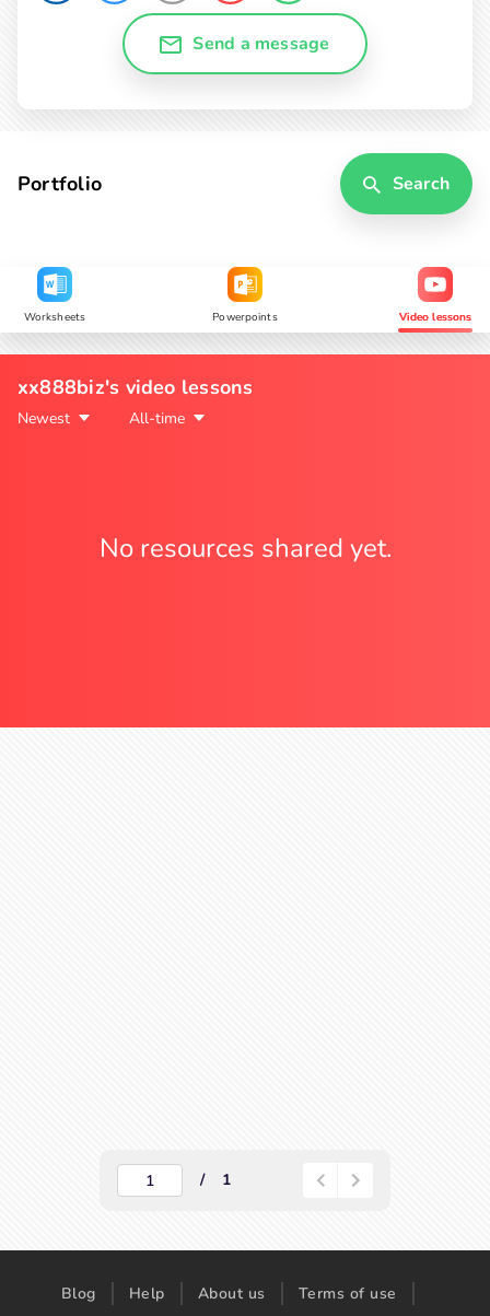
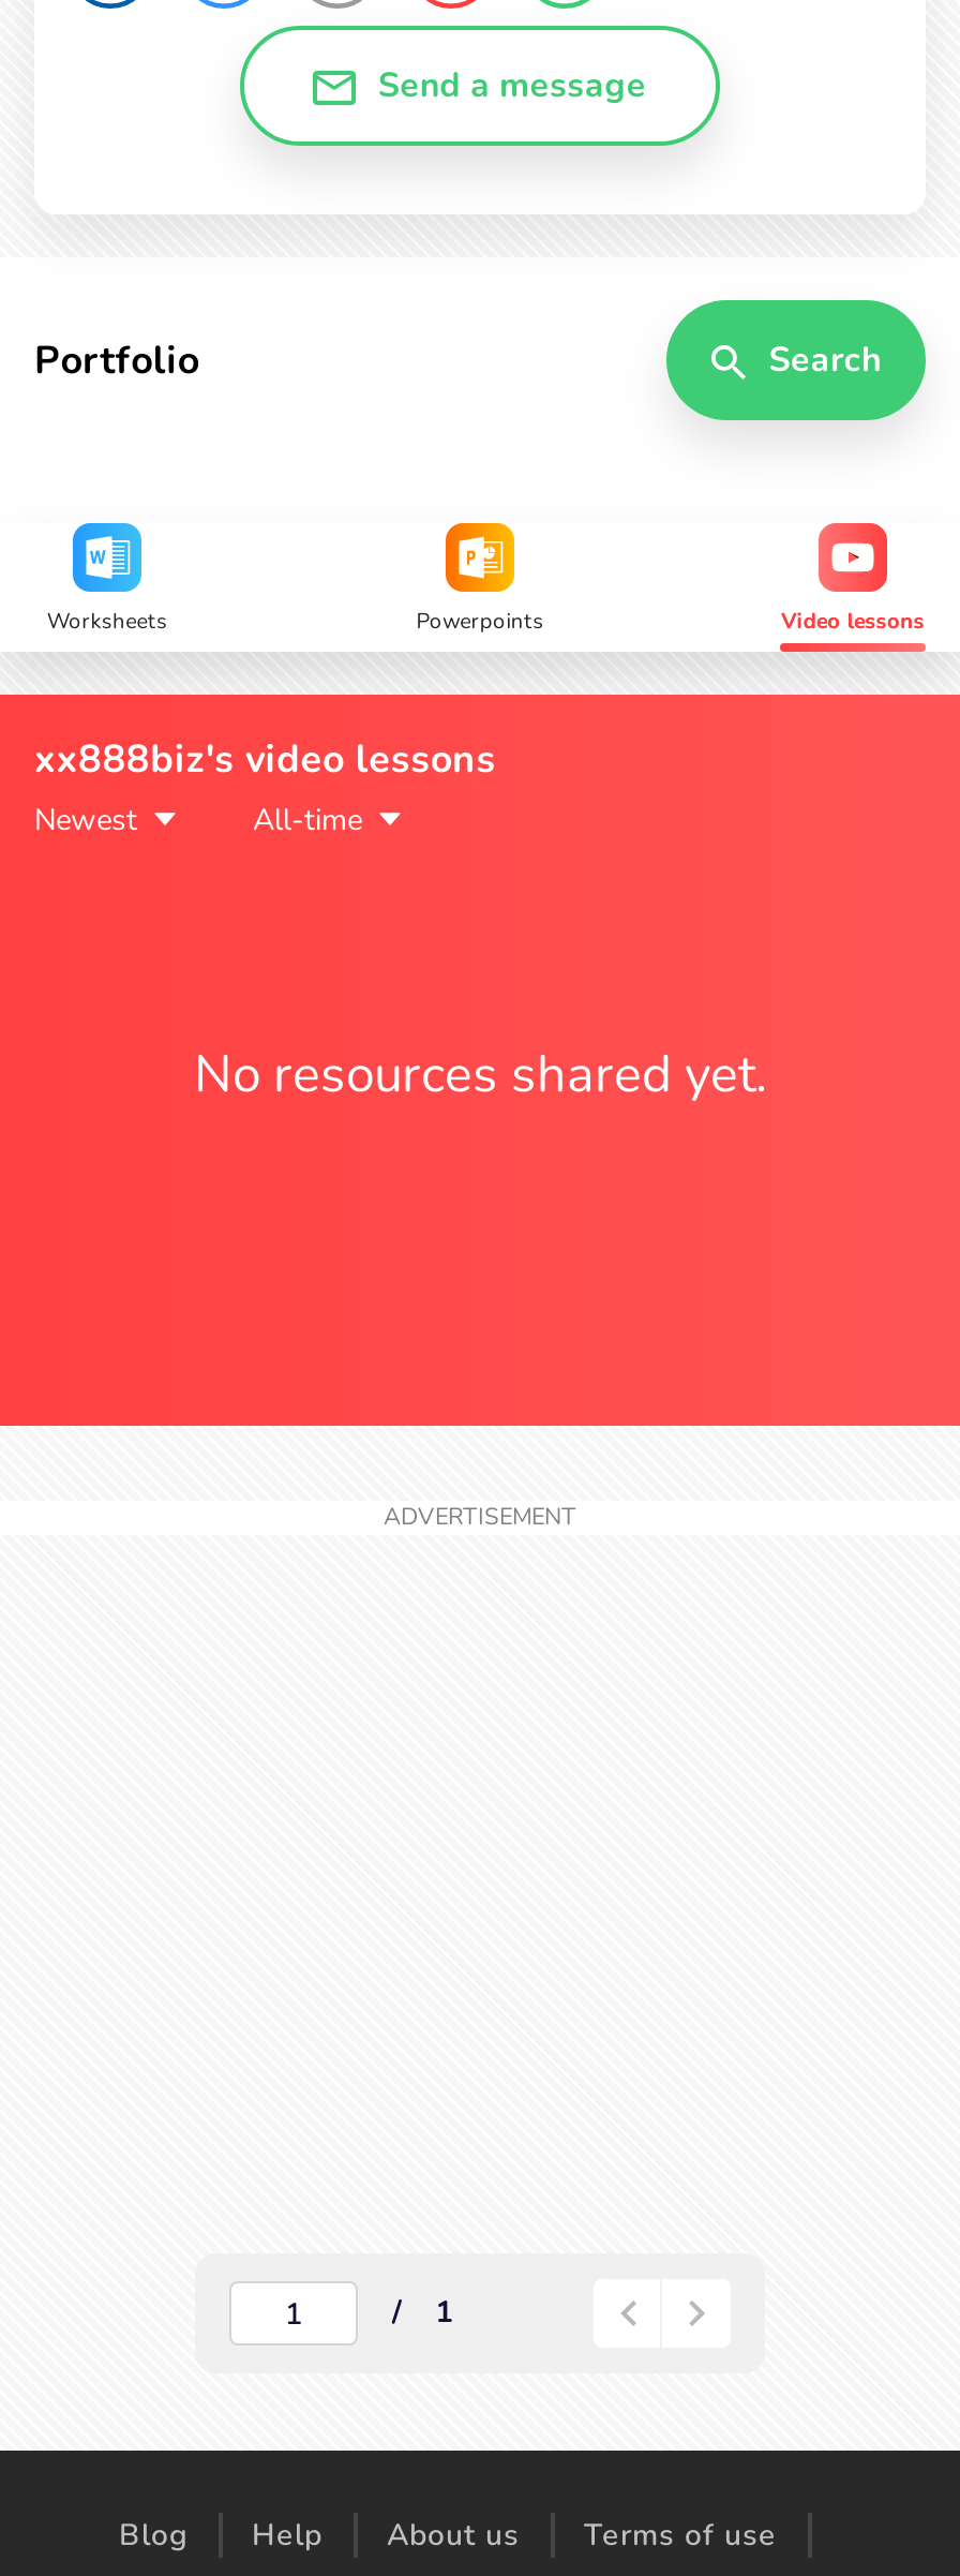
+ ADVERTISEMENT
